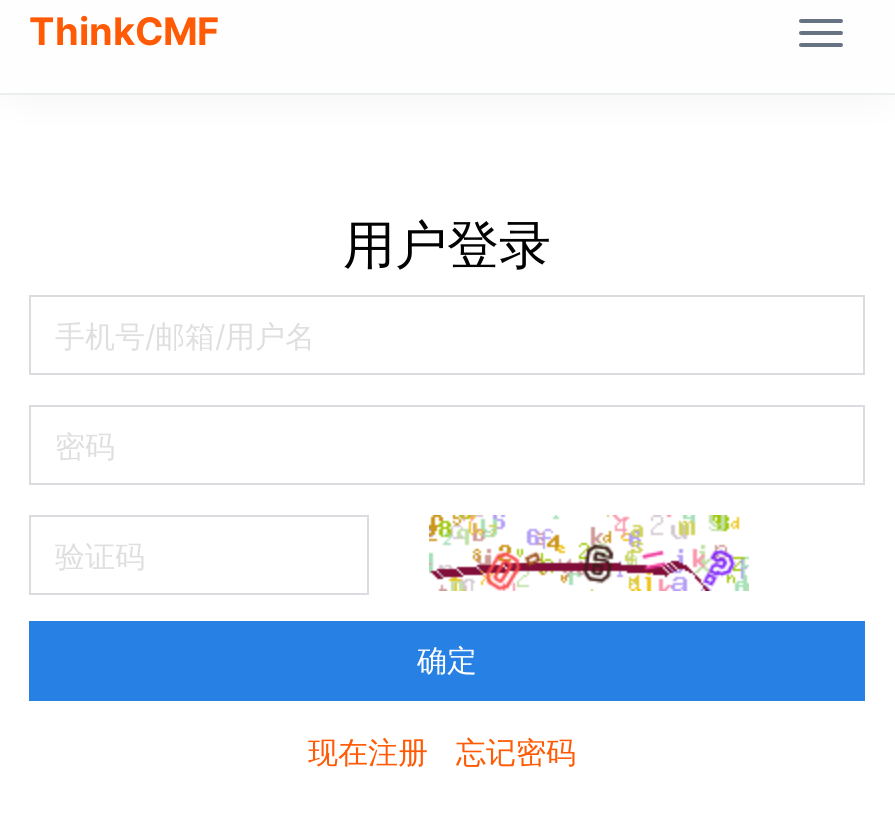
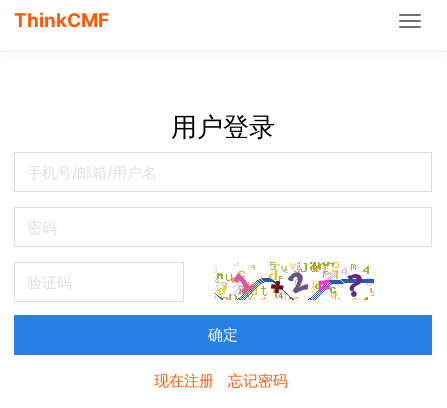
- [image]
+ [image]
